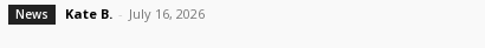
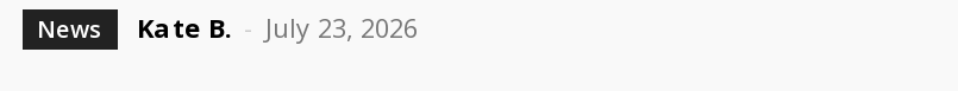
- News Kate B. - July 16, 2026
+ News Kate B. - July 23, 2026
